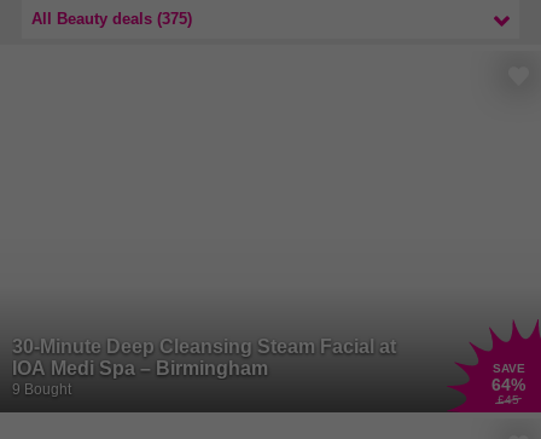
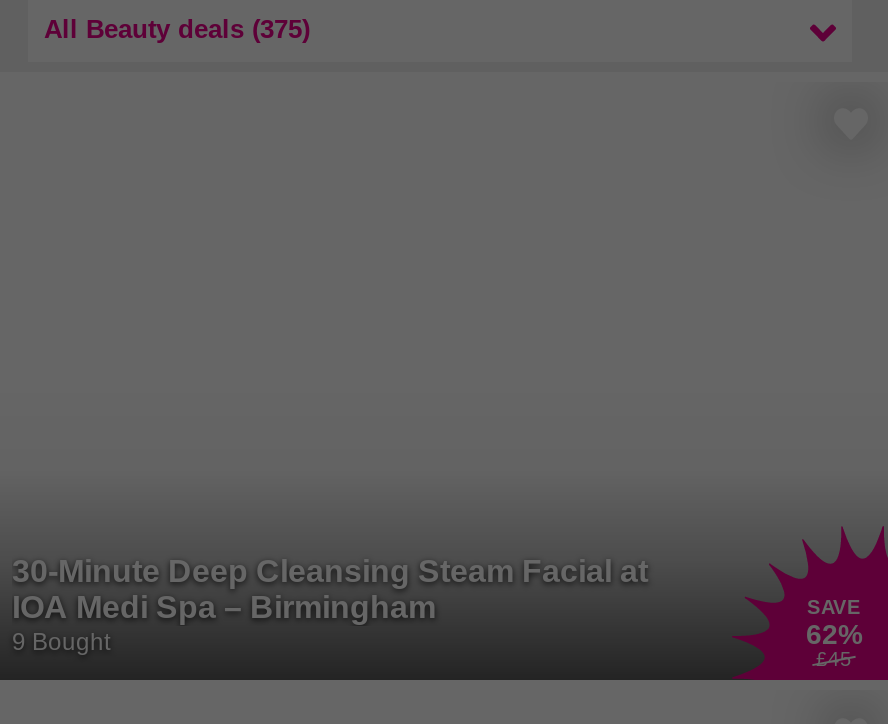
- 64%
+ 62%
